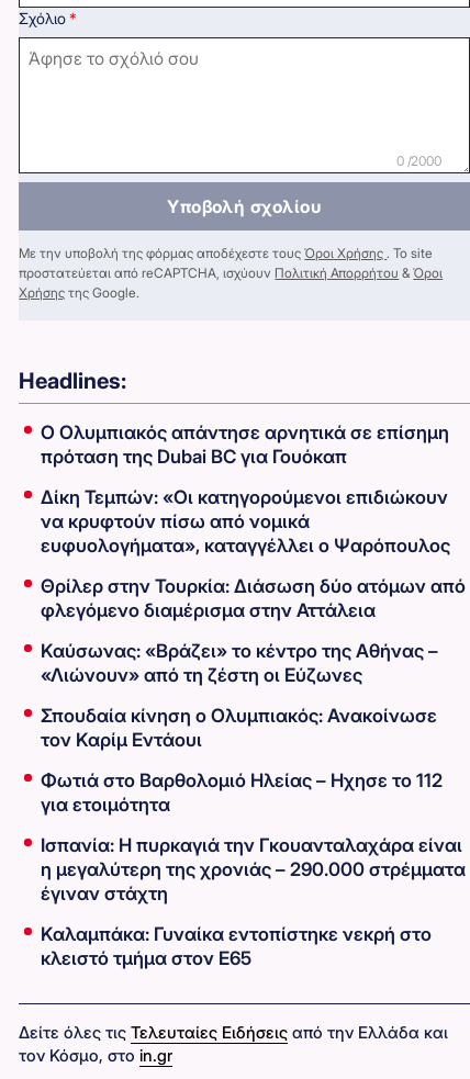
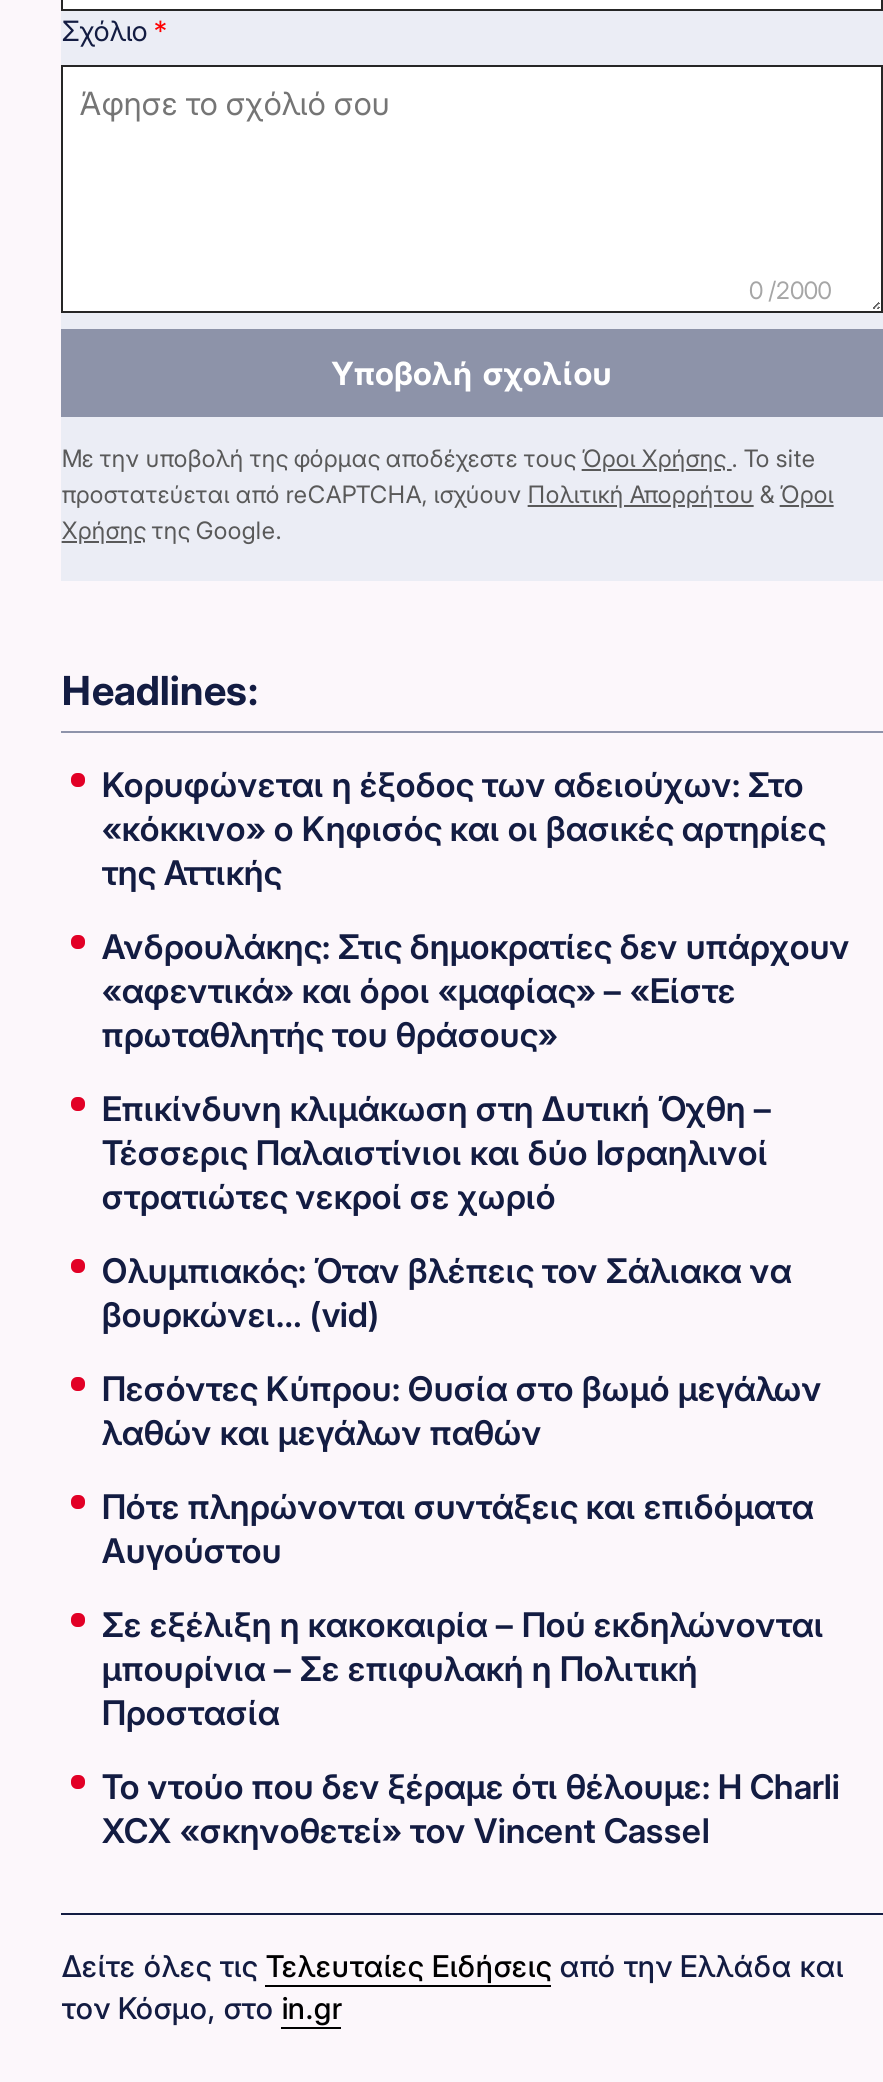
- Ο Ολυμπιακός απάντησε αρνητικά σε επίσημη
- πρόταση της Dubai BC για Γουόκαπ
+ Κορυφώνεται η έξοδος των αδειούχων: Στο
+ «κόκκινο» ο Κηφισός και οι βασικές αρτηρίες
+ της Αττικής

- Δίκη Τεμπών: «Οι κατηγορούμενοι επιδιώκουν
- να κρυφτούν πίσω από νομικά
- ευφυολογήματα», καταγγέλλει ο Ψαρόπουλος
+ Ανδρουλάκης: Στις δημοκρατίες δεν υπάρχουν
+ «αφεντικά» και όροι «μαφίας» – «Είστε
+ πρωταθλητής του θράσους»

- Θρίλερ στην Τουρκία: Διάσωση δύο ατόμων από
- φλεγόμενο διαμέρισμα στην Αττάλεια
+ Επικίνδυνη κλιμάκωση στη Δυτική Όχθη –
+ Τέσσερις Παλαιστίνιοι και δύο Ισραηλινοί
+ στρατιώτες νεκροί σε χωριό

- Καύσωνας: «Βράζει» το κέντρο της Αθήνας –
- «Λιώνουν» από τη ζέστη οι Εύζωνες
+ Ολυμπιακός: Όταν βλέπεις τον Σάλιακα να
+ βουρκώνει… (vid)

- Σπουδαία κίνηση ο Ολυμπιακός: Ανακοίνωσε
- τον Καρίμ Εντάουι
+ Πεσόντες Κύπρου: Θυσία στο βωμό μεγάλων
+ λαθών και μεγάλων παθών

- Φωτιά στο Βαρθολομιό Ηλείας – Ηχησε το 112
- για ετοιμότητα
+ Πότε πληρώνονται συντάξεις και επιδόματα
+ Αυγούστου

- Ισπανία: Η πυρκαγιά την Γκουανταλαχάρα είναι
- η μεγαλύτερη της χρονιάς – 290.000 στρέμματα
- έγιναν στάχτη
+ Σε εξέλιξη η κακοκαιρία – Πού εκδηλώνονται
+ μπουρίνια – Σε επιφυλακή η Πολιτική
+ Προστασία

- Καλαμπάκα: Γυναίκα εντοπίστηκε νεκρή στο
- κλειστό τμήμα στον Ε65
+ Το ντούο που δεν ξέραμε ότι θέλουμε: Η Charli
+ XCX «σκηνοθετεί» τον Vincent Cassel
